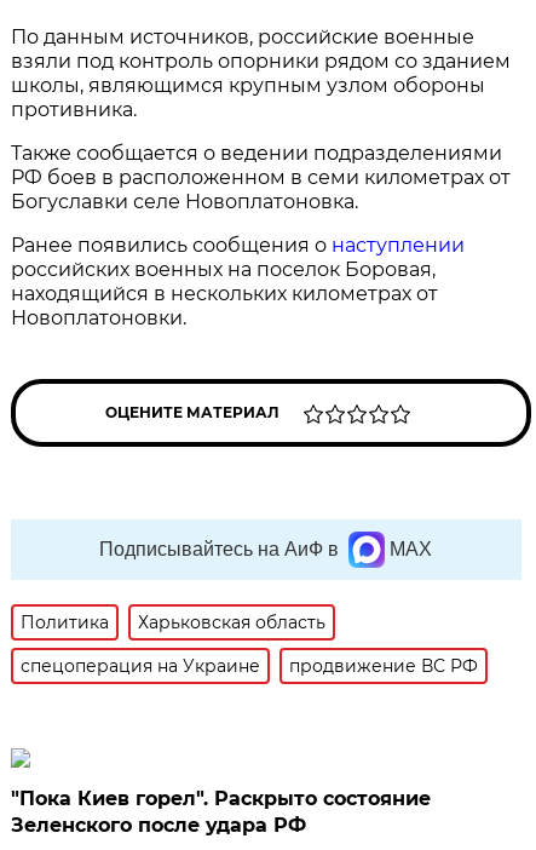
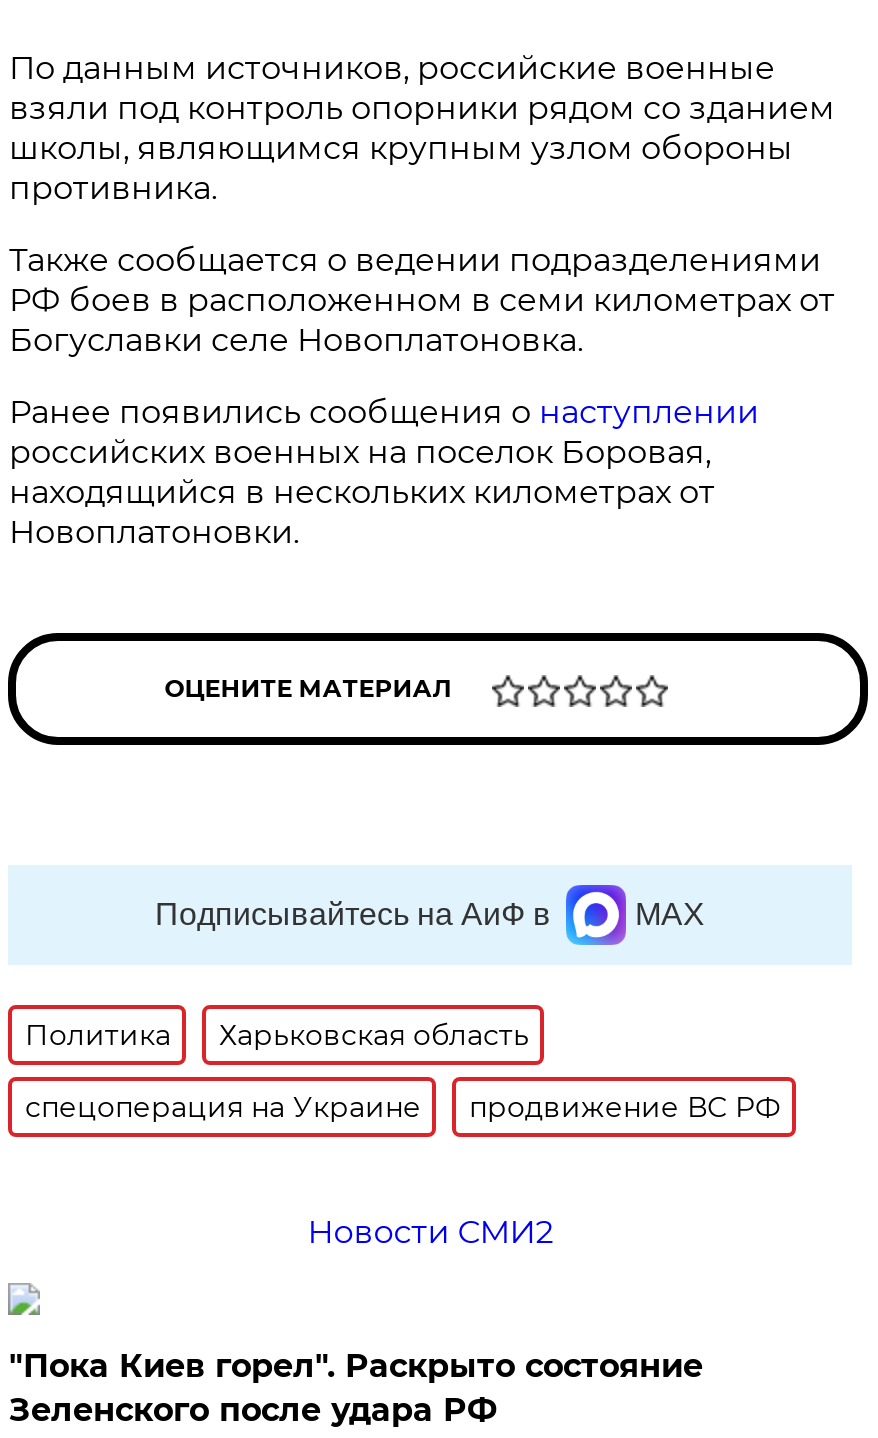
+ Новости СМИ2
